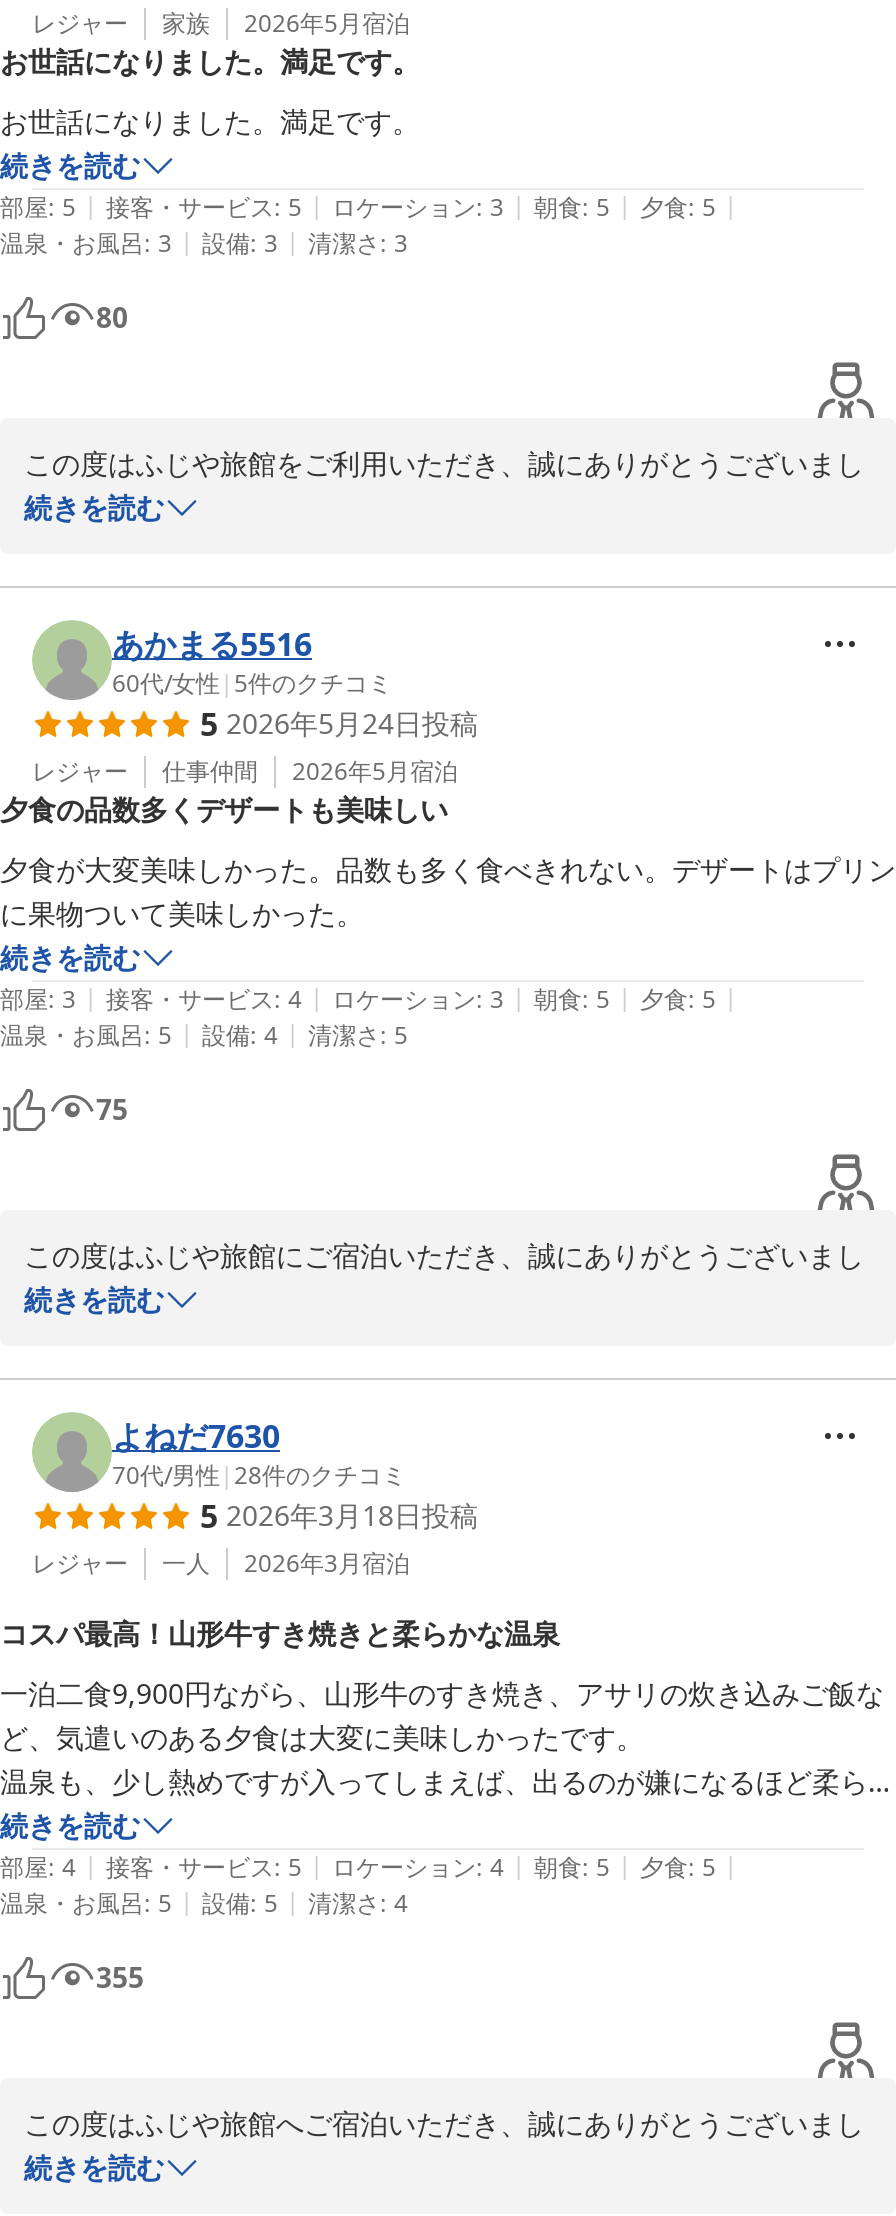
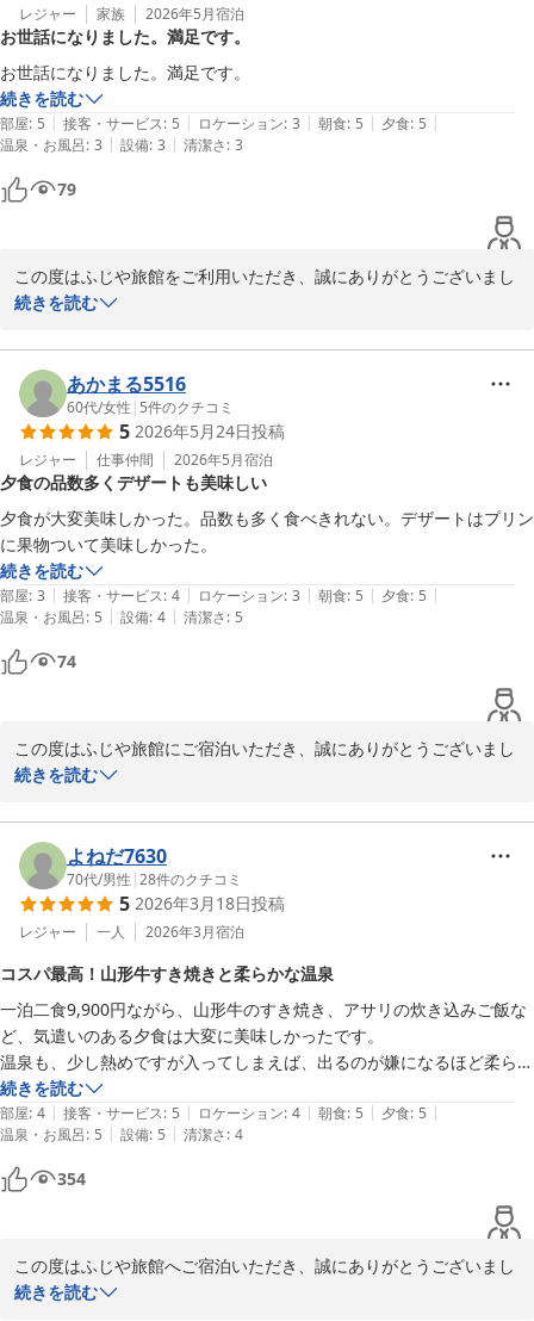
- 80
+ 79

- 75
+ 74

- 355
+ 354
